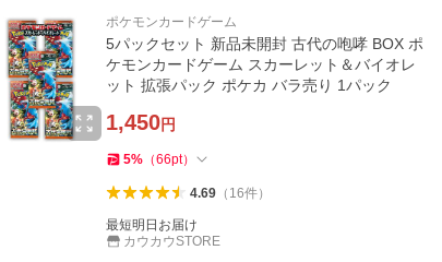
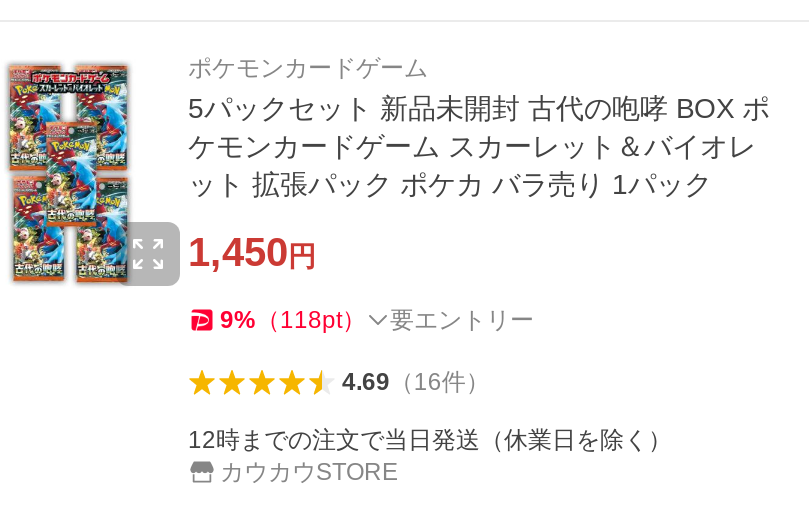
- 5%（66pt）
+ 9%（118pt）
+ 要エントリー

- 最短明日お届け
+ 12時までの注文で当日発送（休業日を除く）
